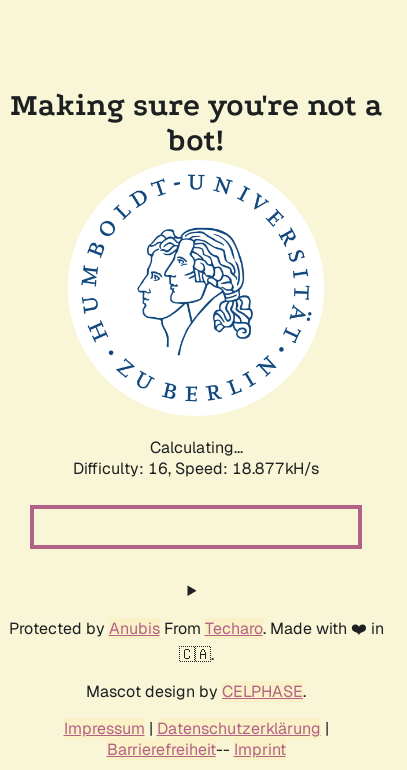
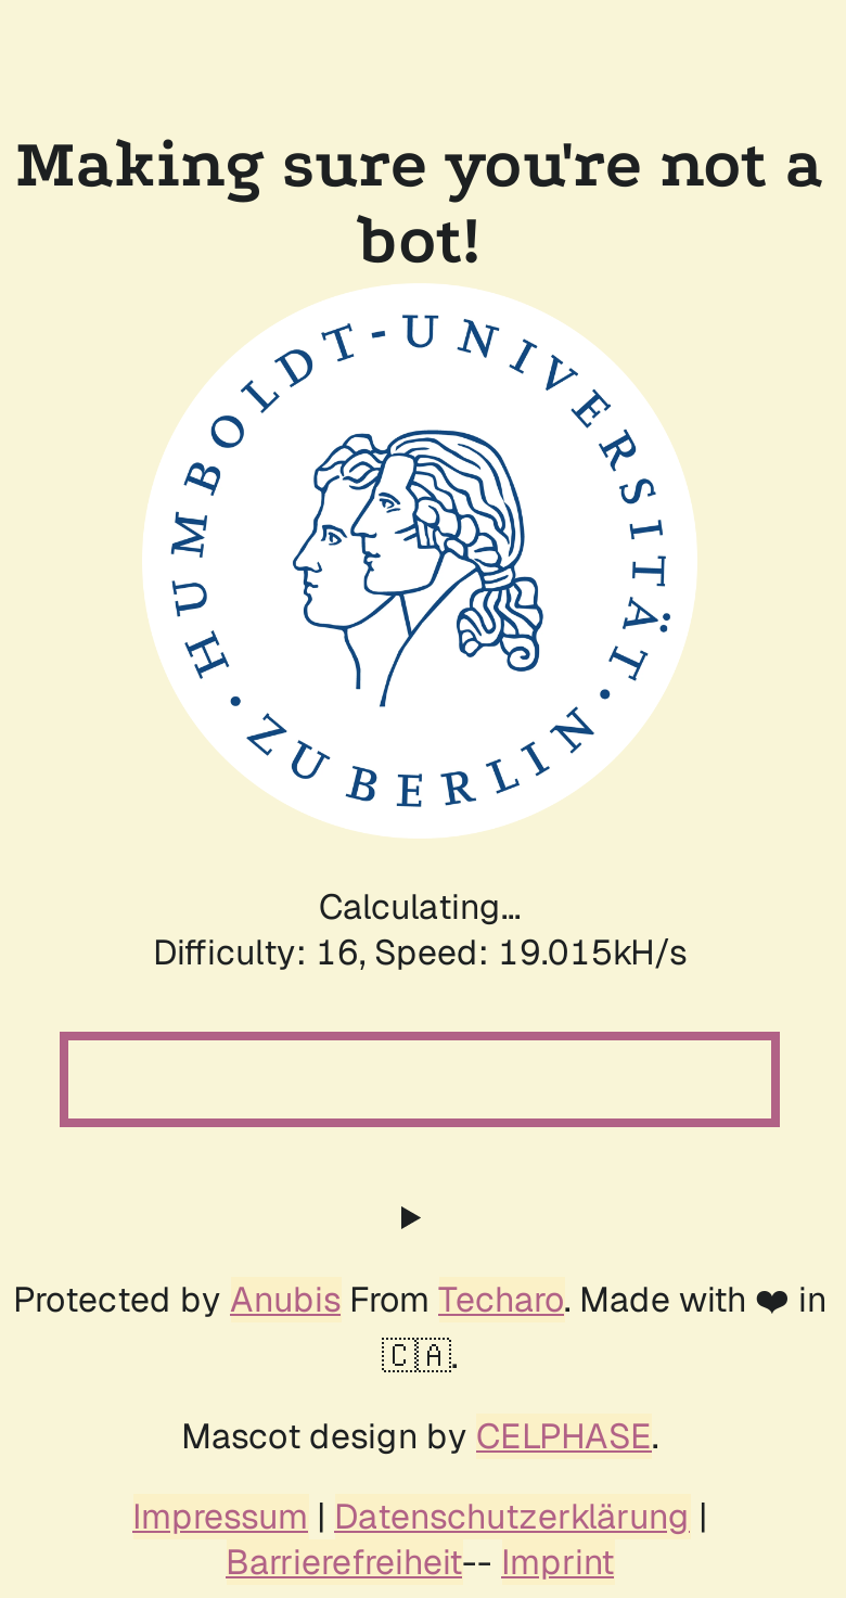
- Difficulty: 16, Speed: 18.877kH/s
+ Difficulty: 16, Speed: 19.015kH/s
